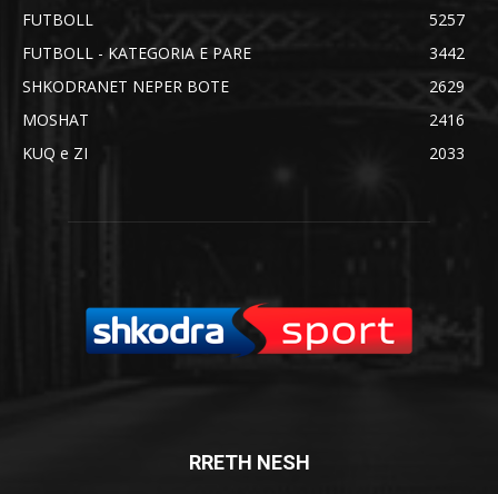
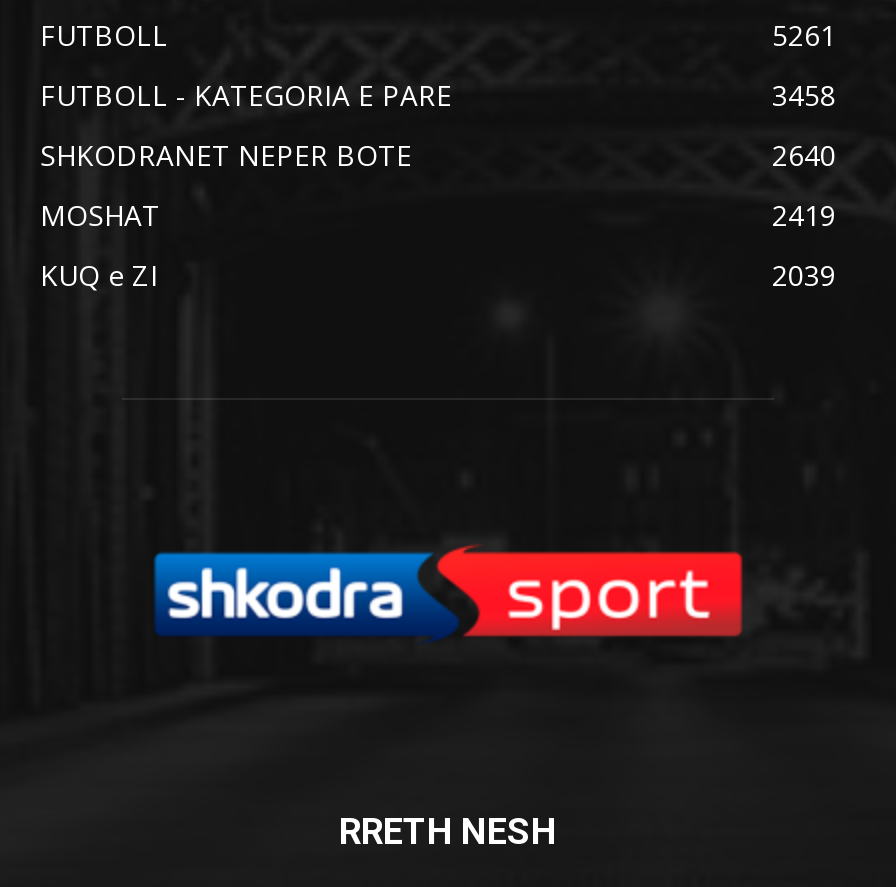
- 5257
+ 5261

- 3442
+ 3458

- 2629
+ 2640

- 2416
+ 2419

- 2033
+ 2039
